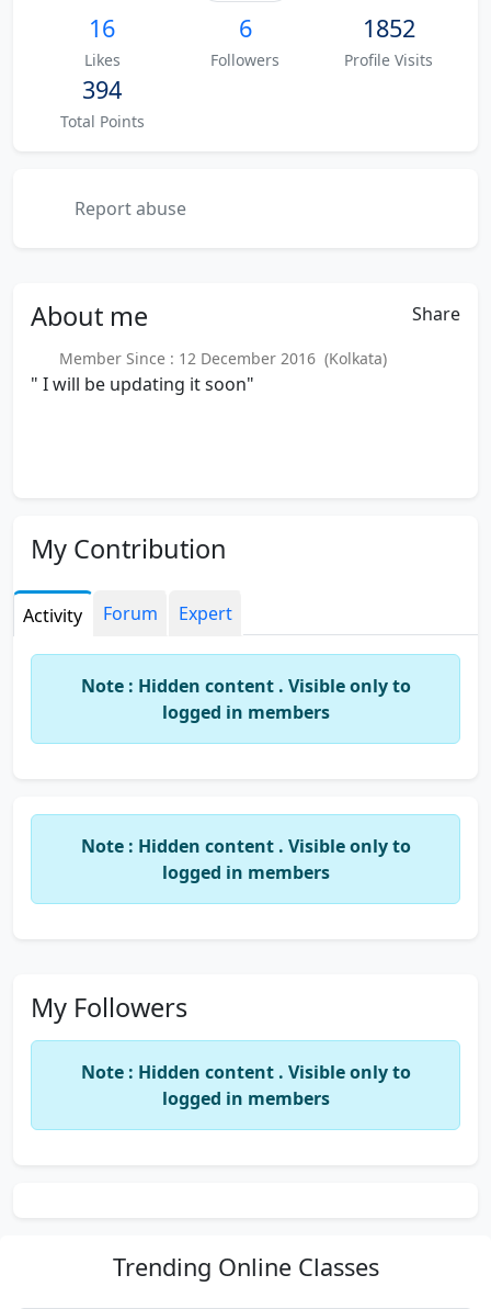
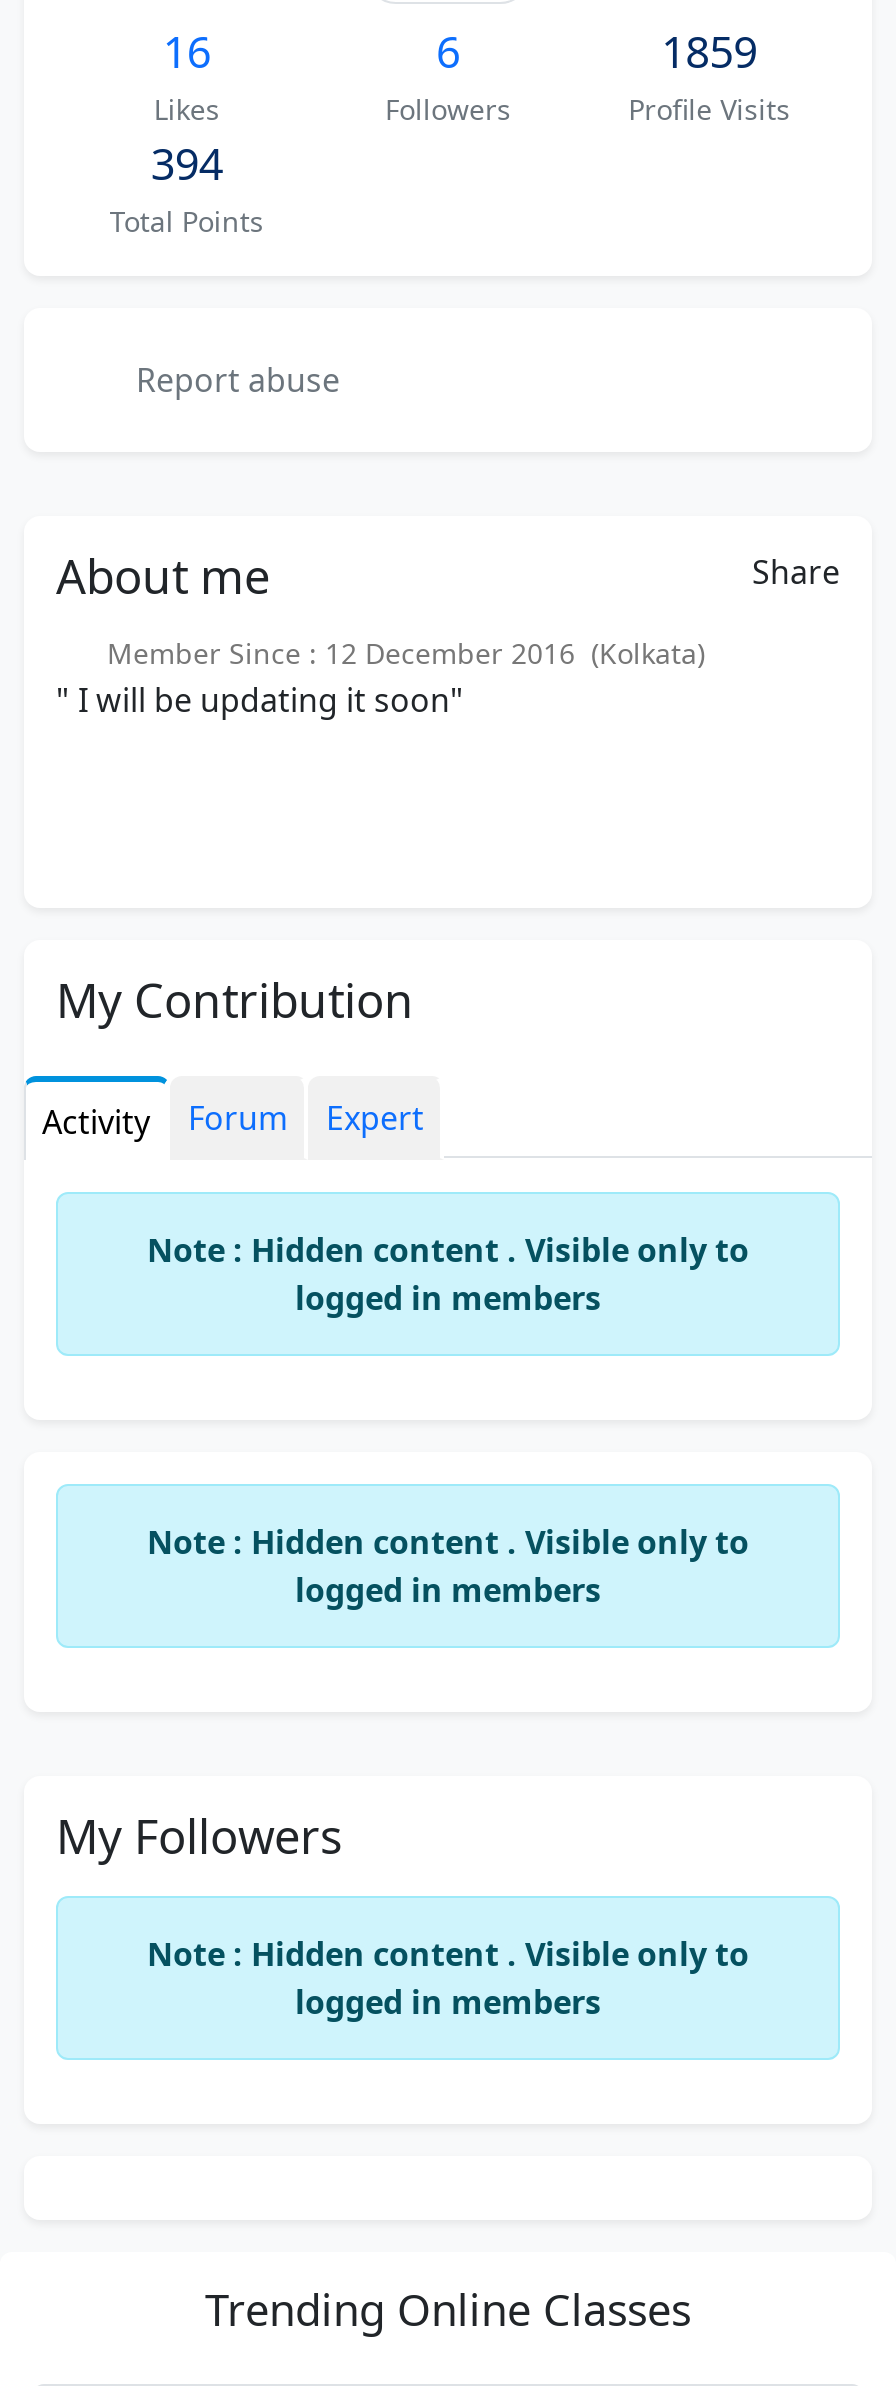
- 1852
+ 1859
